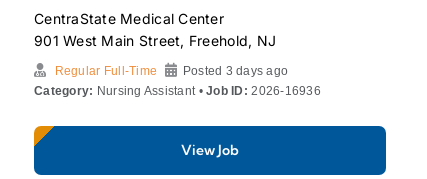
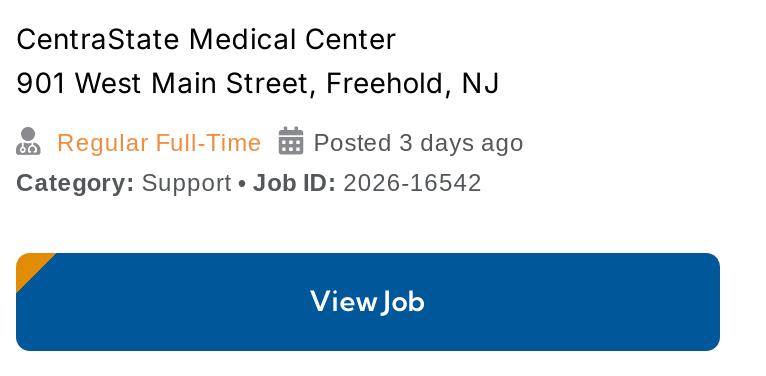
- Category: Nursing Assistant • Job ID: 2026-16936
+ Category: Support • Job ID: 2026-16542
